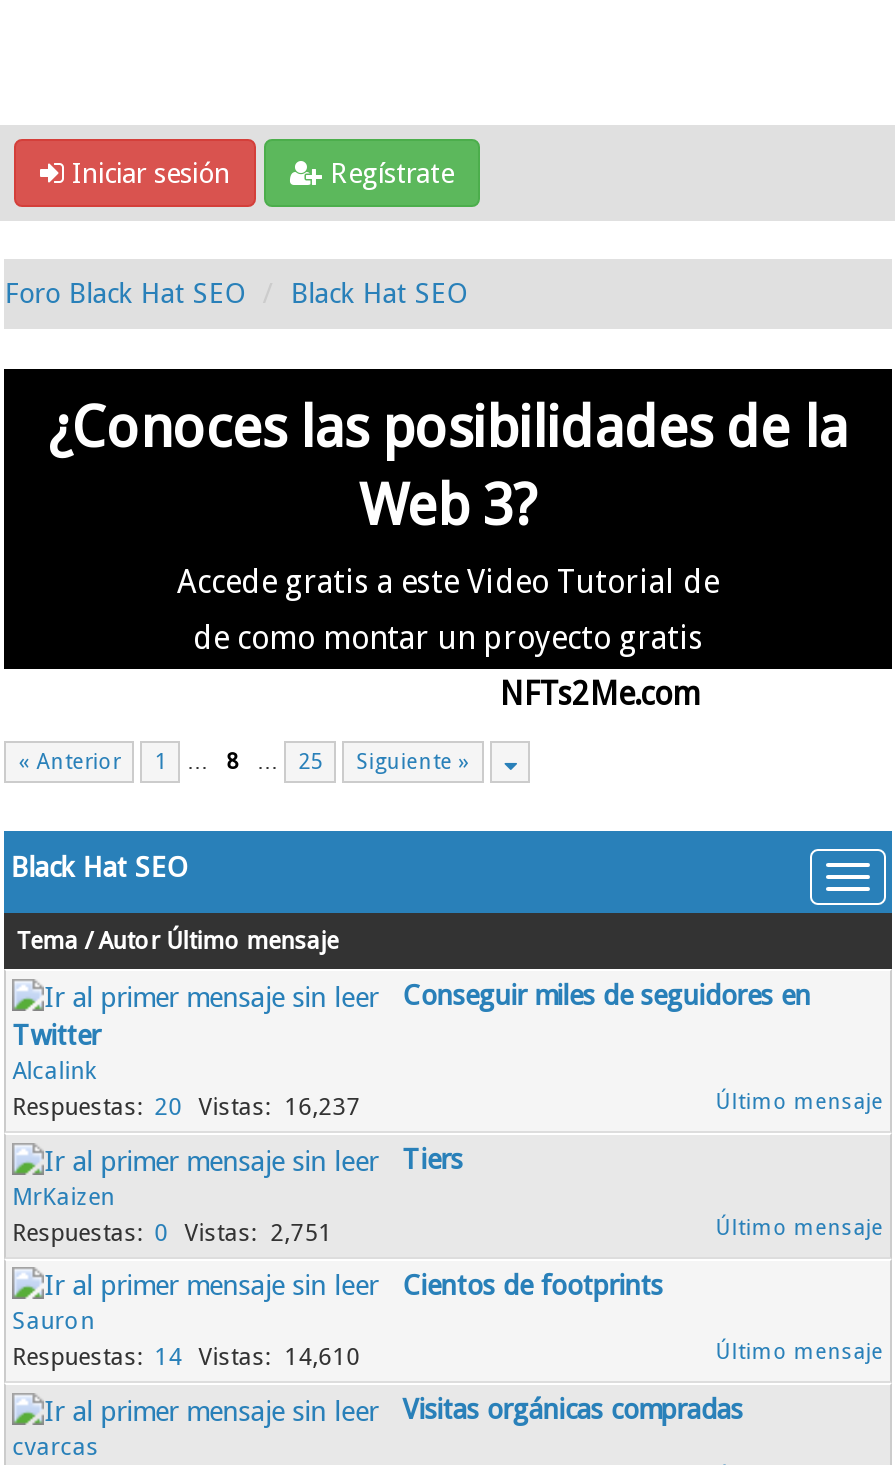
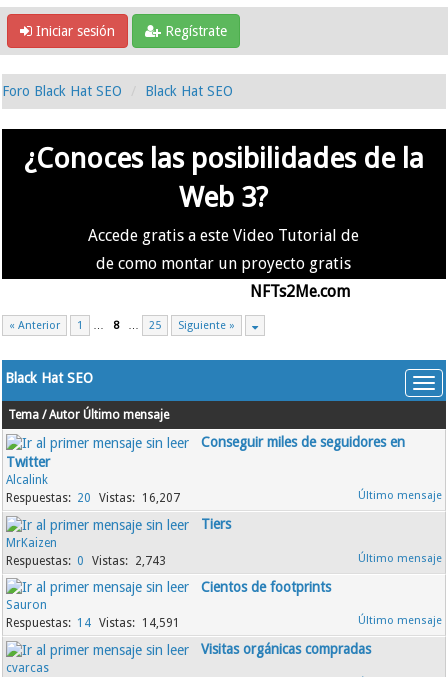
- 16,237
+ 16,207

- 2,751
+ 2,743

- 14,610
+ 14,591
